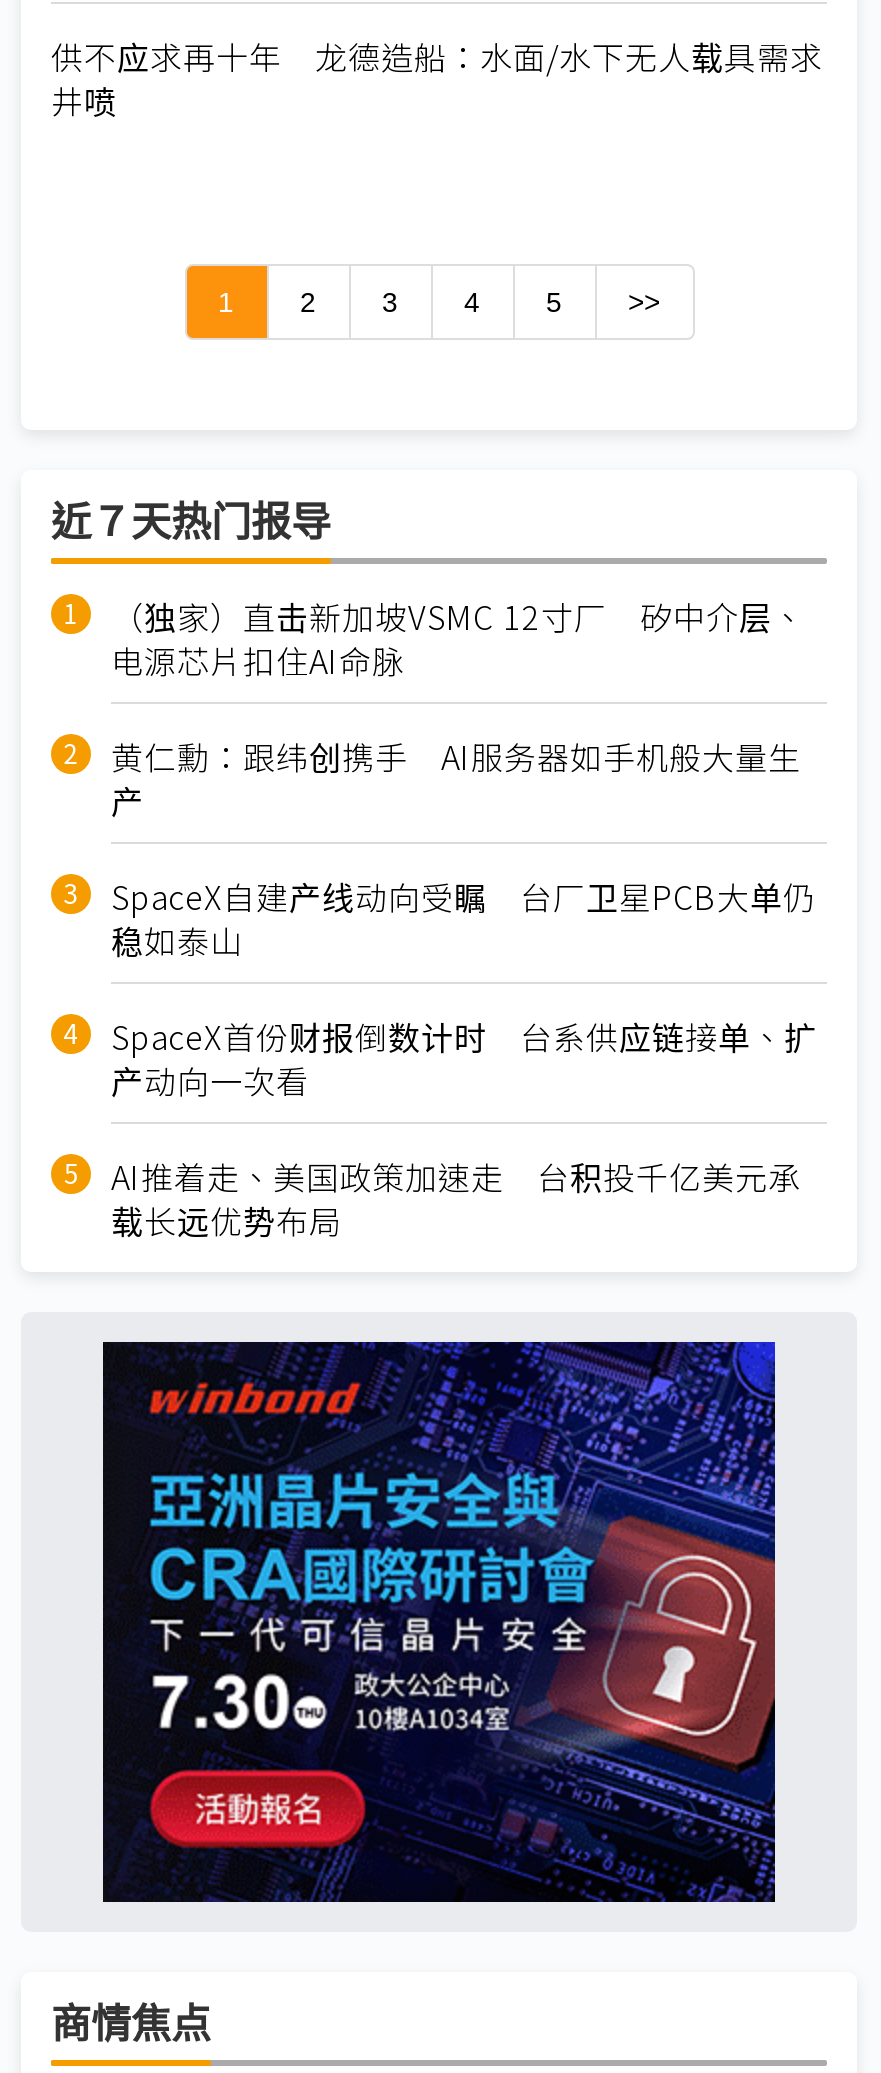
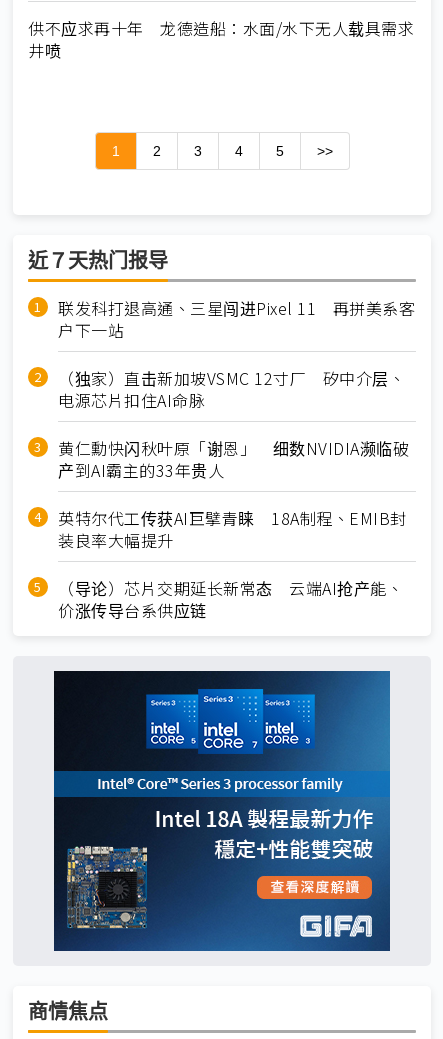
+ 联发科打退高通、三星闯进Pixel 11 再拼美系客
+ 户下一站

moved down: （独家）直击新加坡VSMC 12寸厂 矽中介层、 | 电源芯片扣住AI命脉

- 黄仁勳：跟纬创携手 AI服务器如手机般大量生
- 产
- SpaceX自建产线动向受瞩 台厂卫星PCB大单仍
- 稳如泰山
- SpaceX首份财报倒数计时 台系供应链接单、扩
- 产动向一次看
- AI推着走、美国政策加速走 台积投千亿美元承
- 载长远优势布局
+ 黄仁勳快闪秋叶原「谢恩」 细数NVIDIA濒临破
+ 产到AI霸主的33年贵人
+ 英特尔代工传获AI巨擘青睐 18A制程、EMIB封
+ 装良率大幅提升
+ （导论）芯片交期延长新常态 云端AI抢产能、
+ 价涨传导台系供应链

- [image]
+ [image]
